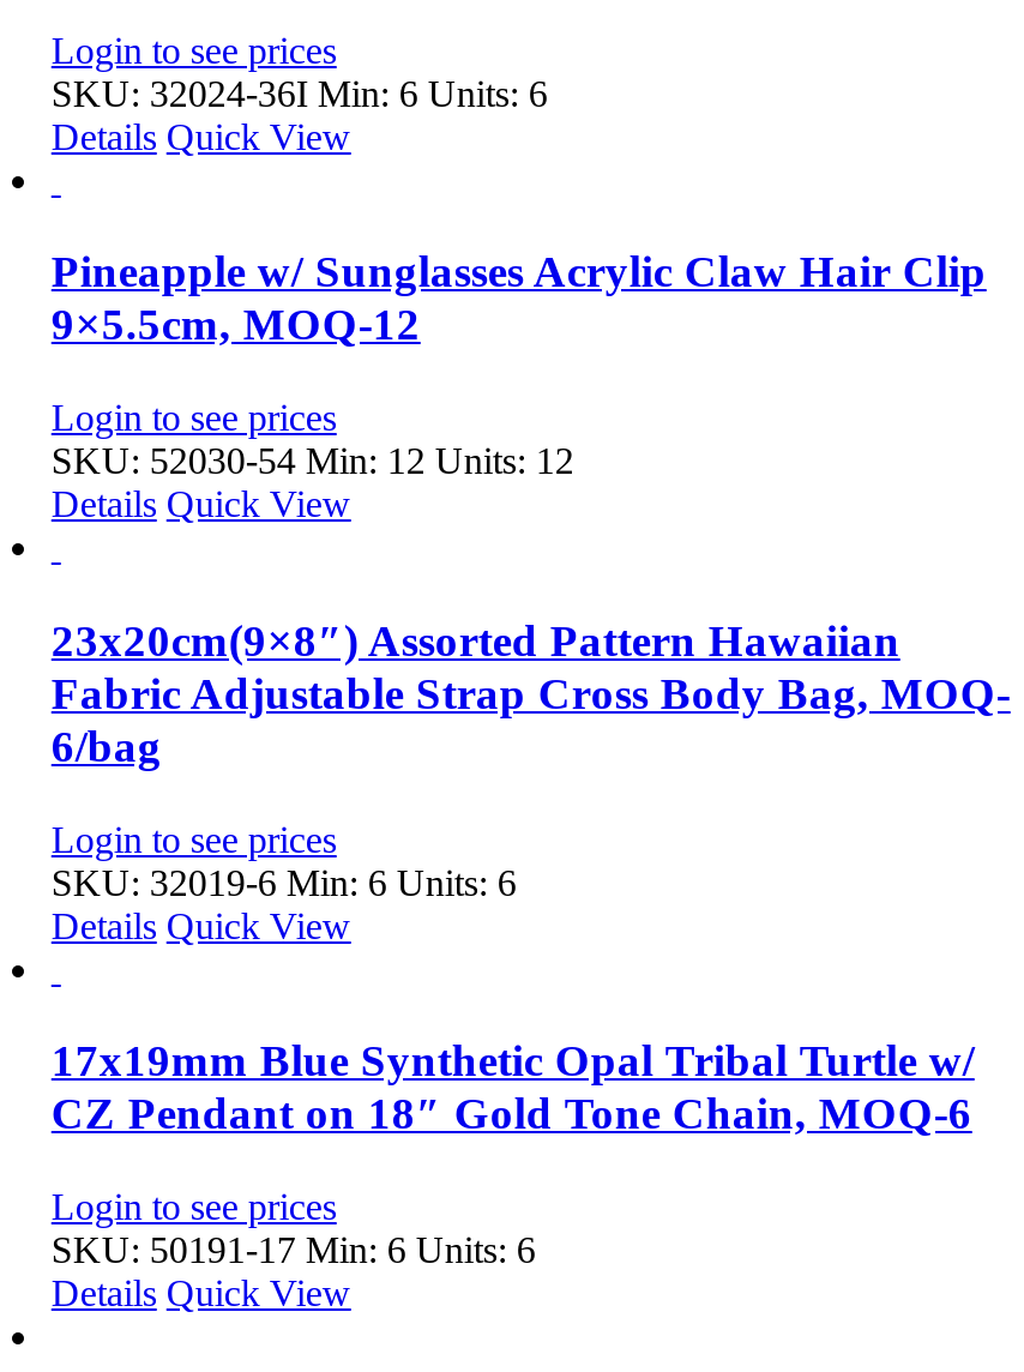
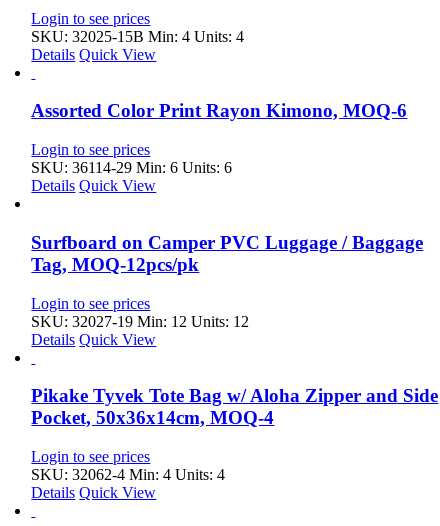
- SKU: 32024-36I Min: 6 Units: 6
+ SKU: 32025-15B Min: 4 Units: 4

- Pineapple w/ Sunglasses Acrylic Claw Hair Clip
- 9×5.5cm, MOQ-12
+ Assorted Color Print Rayon Kimono, MOQ-6

- SKU: 52030-54 Min: 12 Units: 12
+ SKU: 36114-29 Min: 6 Units: 6

- 23x20cm(9×8″) Assorted Pattern Hawaiian
- Fabric Adjustable Strap Cross Body Bag, MOQ-
- 6/bag
+ Surfboard on Camper PVC Luggage / Baggage
+ Tag, MOQ-12pcs/pk

- SKU: 32019-6 Min: 6 Units: 6
+ SKU: 32027-19 Min: 12 Units: 12

- 17x19mm Blue Synthetic Opal Tribal Turtle w/
- CZ Pendant on 18″ Gold Tone Chain, MOQ-6
+ Pikake Tyvek Tote Bag w/ Aloha Zipper and Side
+ Pocket, 50x36x14cm, MOQ-4

- SKU: 50191-17 Min: 6 Units: 6
+ SKU: 32062-4 Min: 4 Units: 4
